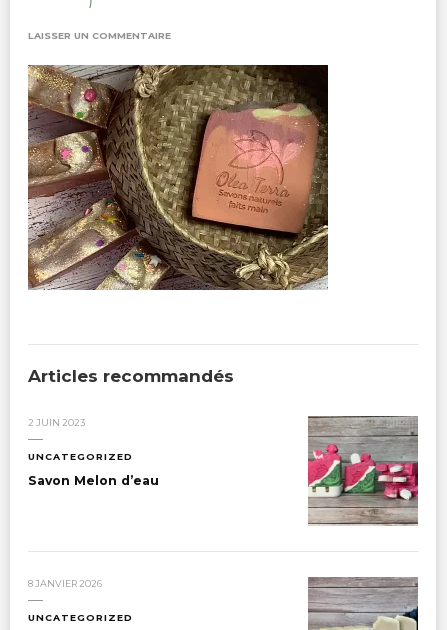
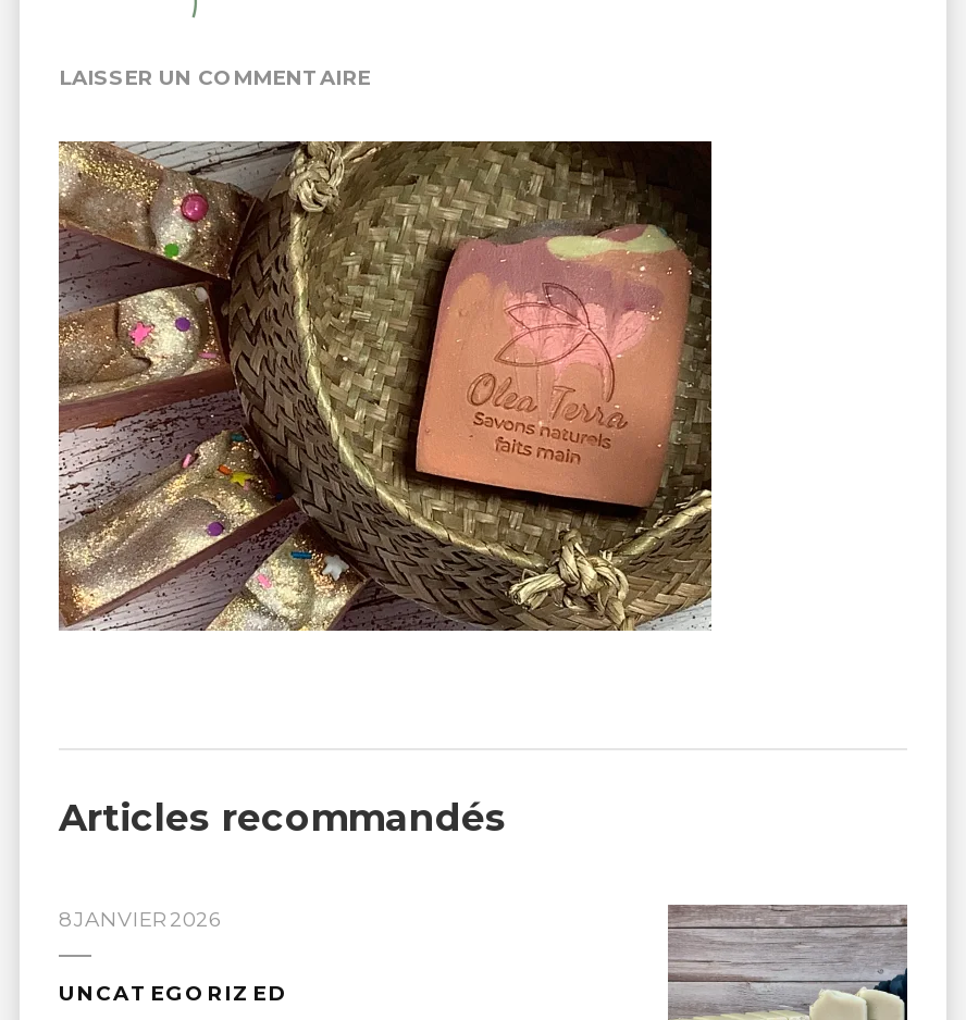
- 2 JUIN 2023
- UNCATEGORIZED
- Savon Melon d’eau

- [image]
